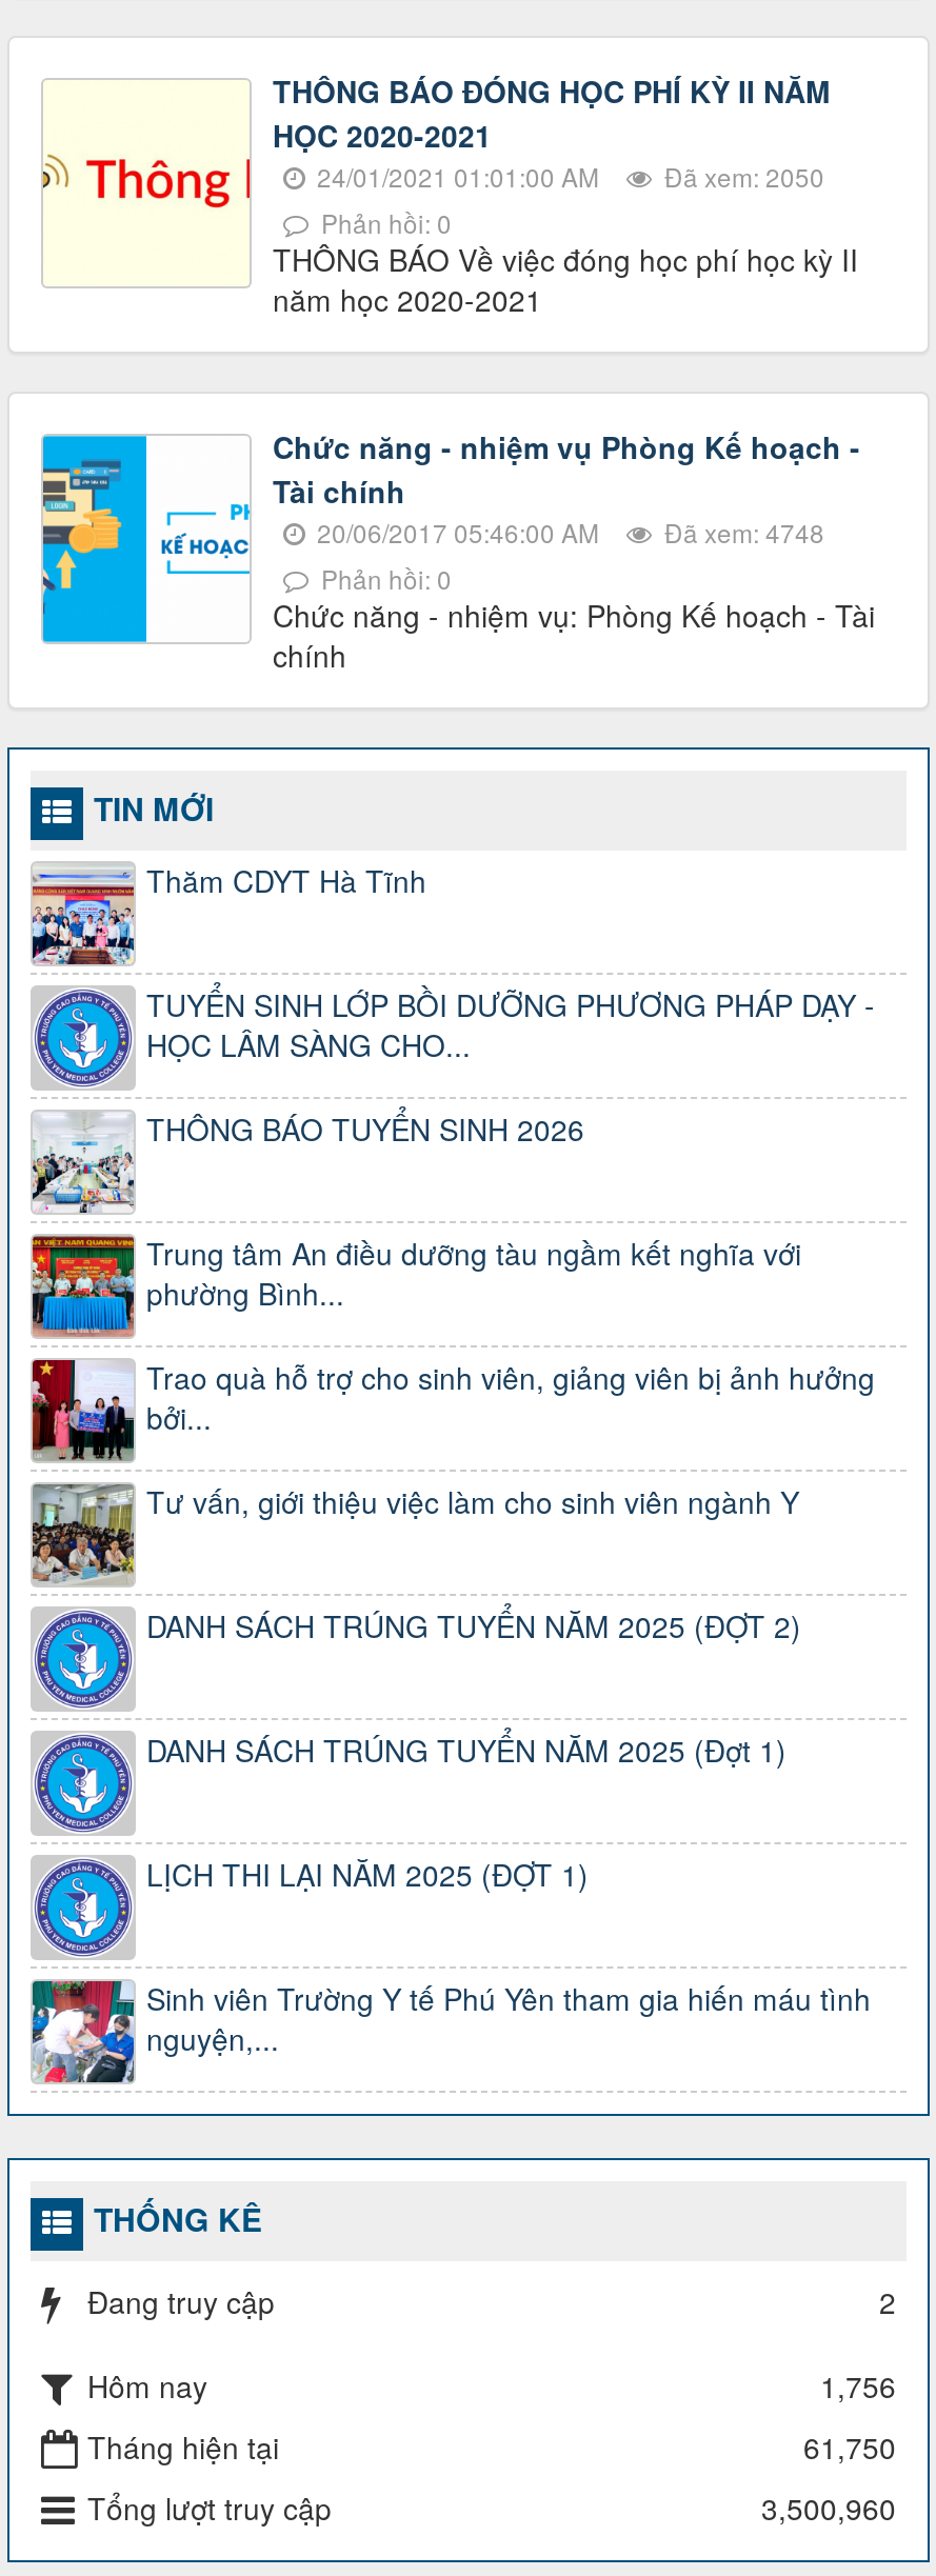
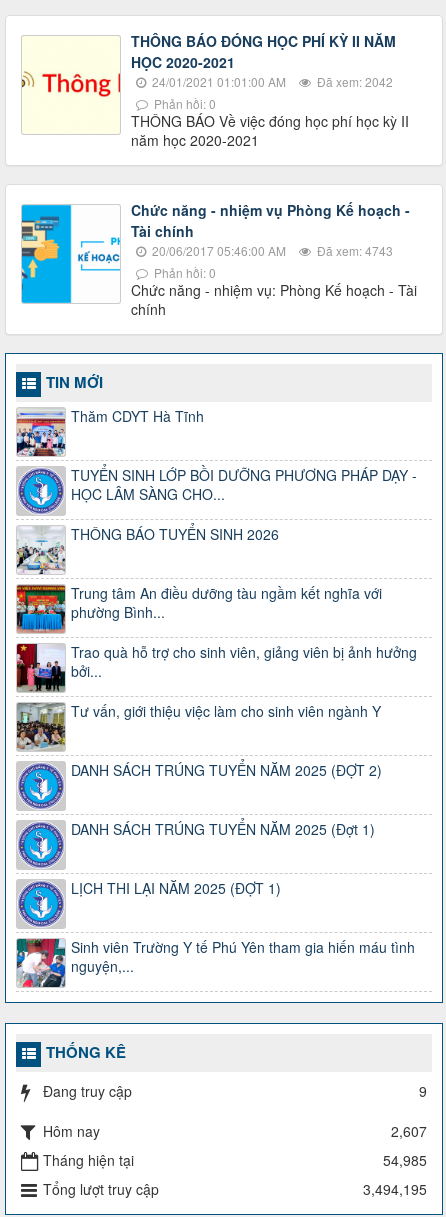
- 24/01/2021 01:01:00 AM Đã xem: 2050
+ 24/01/2021 01:01:00 AM Đã xem: 2042

- 20/06/2017 05:46:00 AM Đã xem: 4748
+ 20/06/2017 05:46:00 AM Đã xem: 4743

- 2
+ 9

- 1,756
+ 2,607

- 61,750
+ 54,985

- 3,500,960
+ 3,494,195
